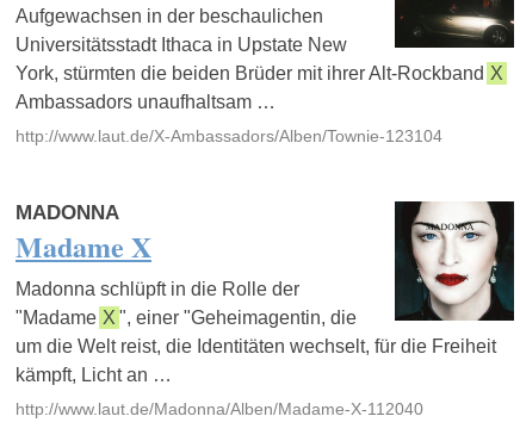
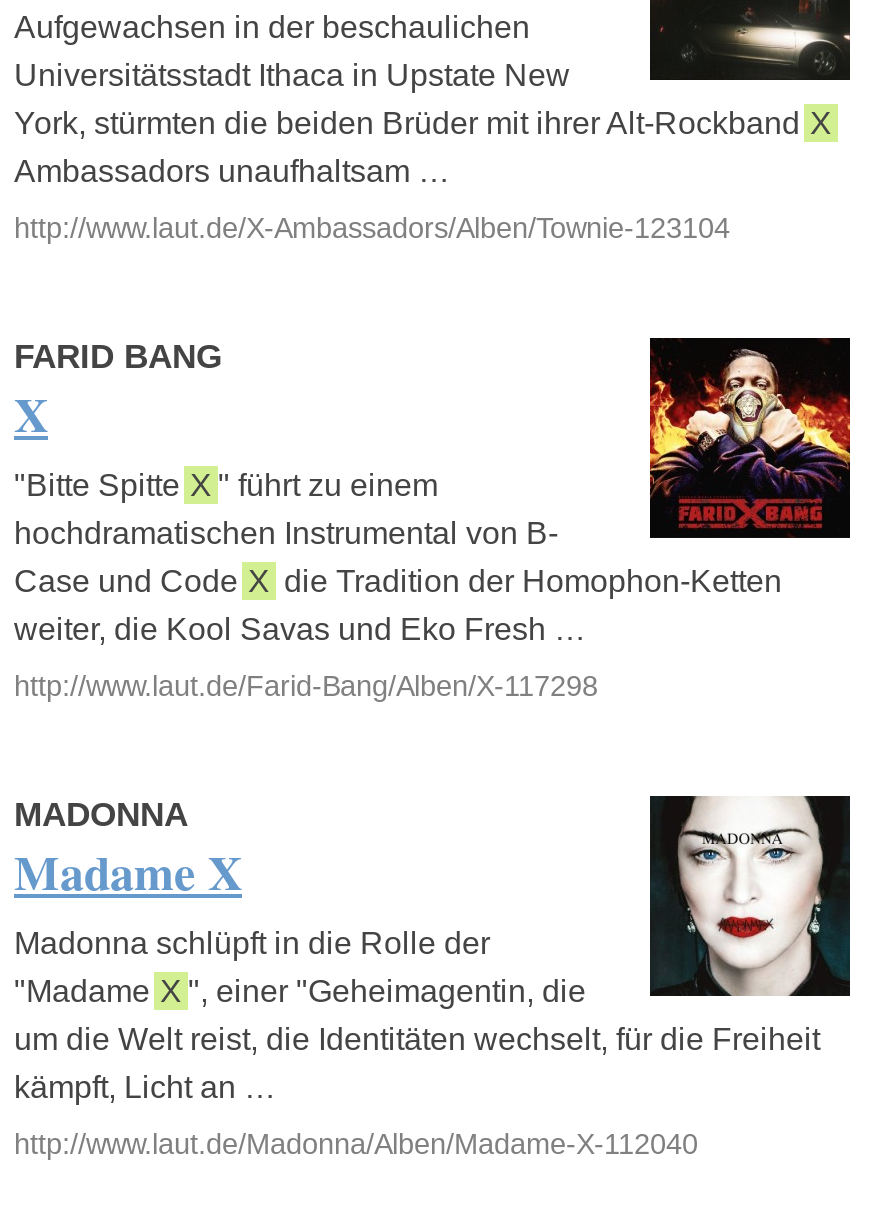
+ [image]
+ FARID BANG
+ X
+ "Bitte Spitte X " führt zu einem
+ hochdramatischen Instrumental von B-
+ Case und Code X die Tradition der Homophon-Ketten
+ weiter, die Kool Savas und Eko Fresh …
+ http://www.laut.de/Farid-Bang/Alben/X-117298
